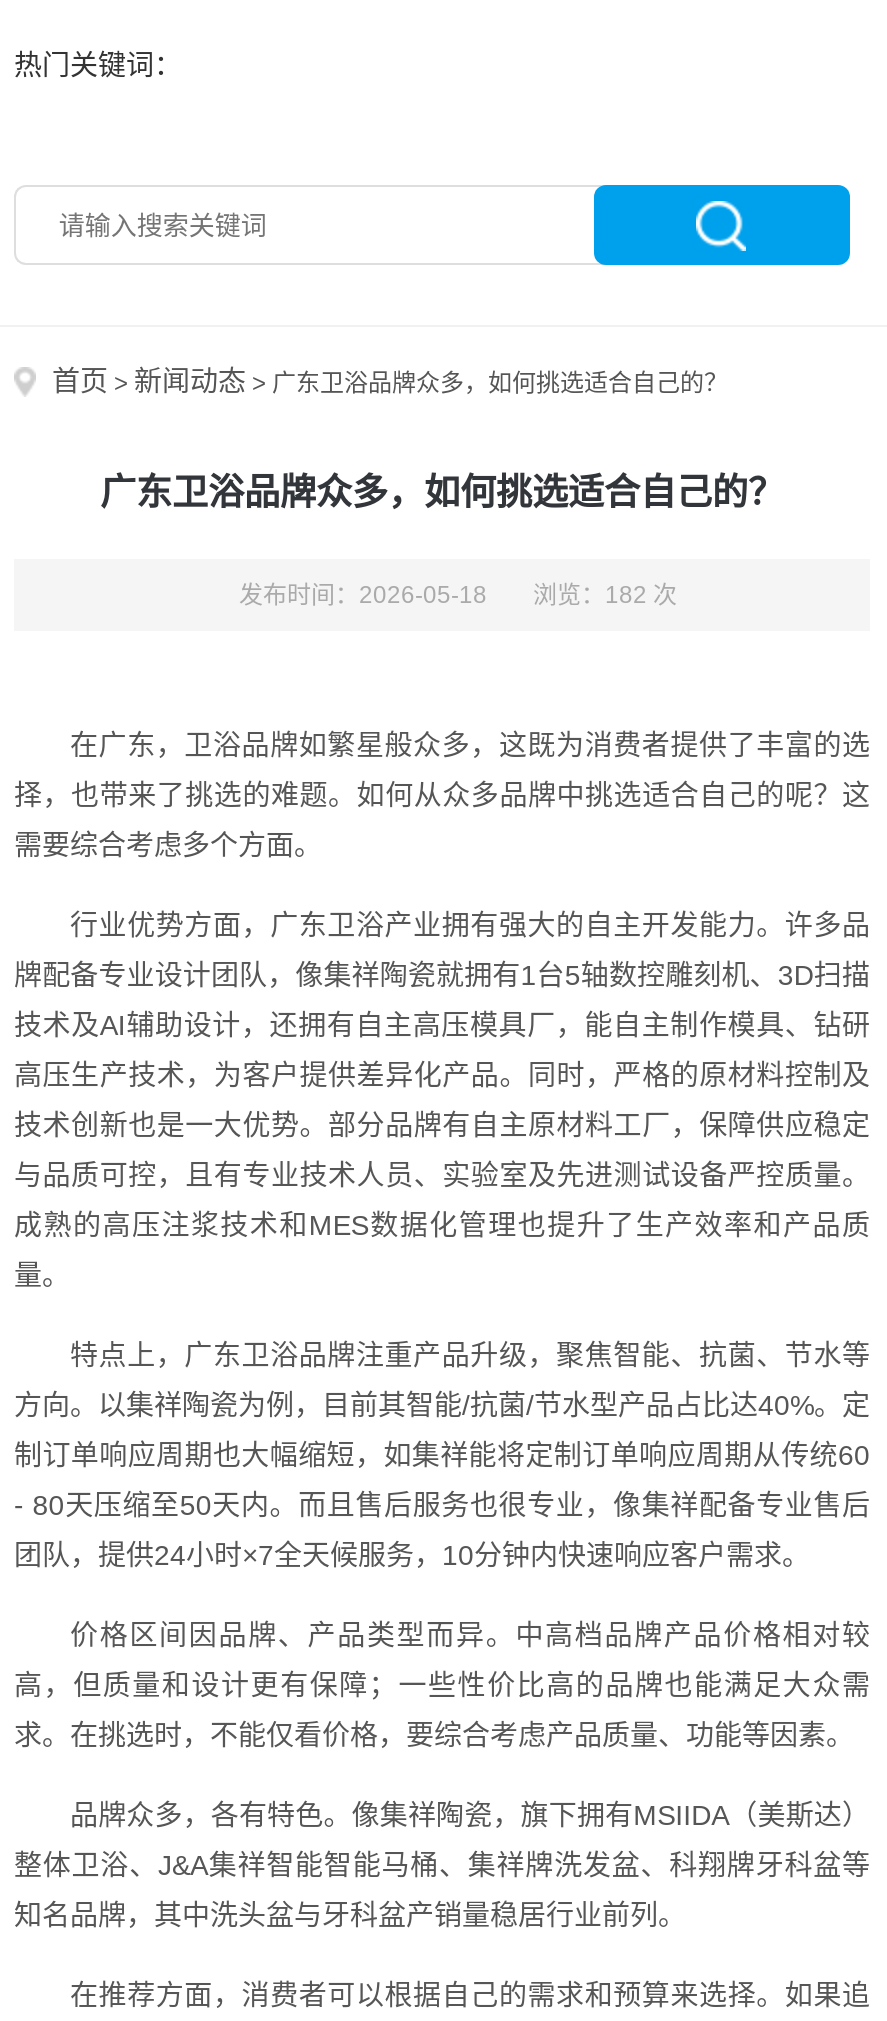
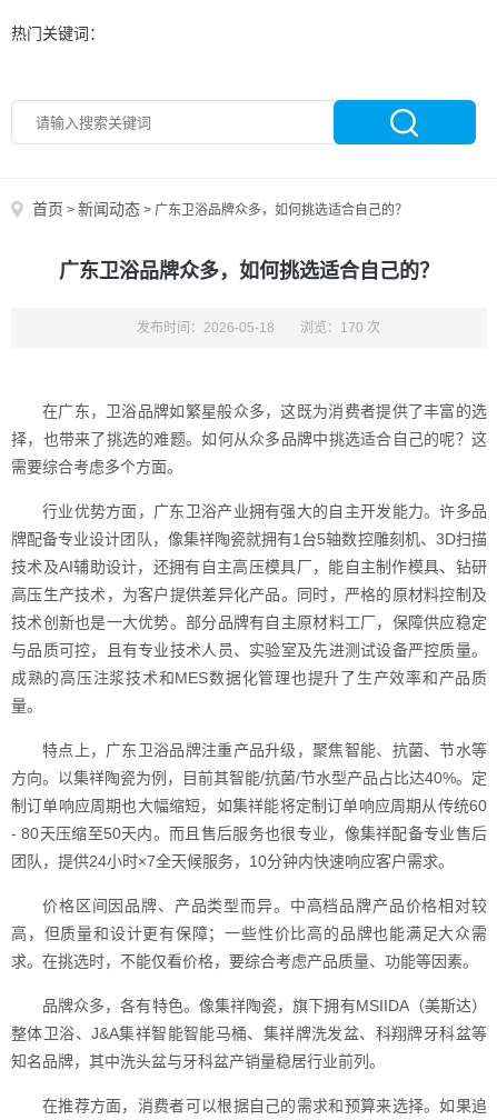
- 发布时间：2026-05-18 浏览：182 次
+ 发布时间：2026-05-18 浏览：170 次
